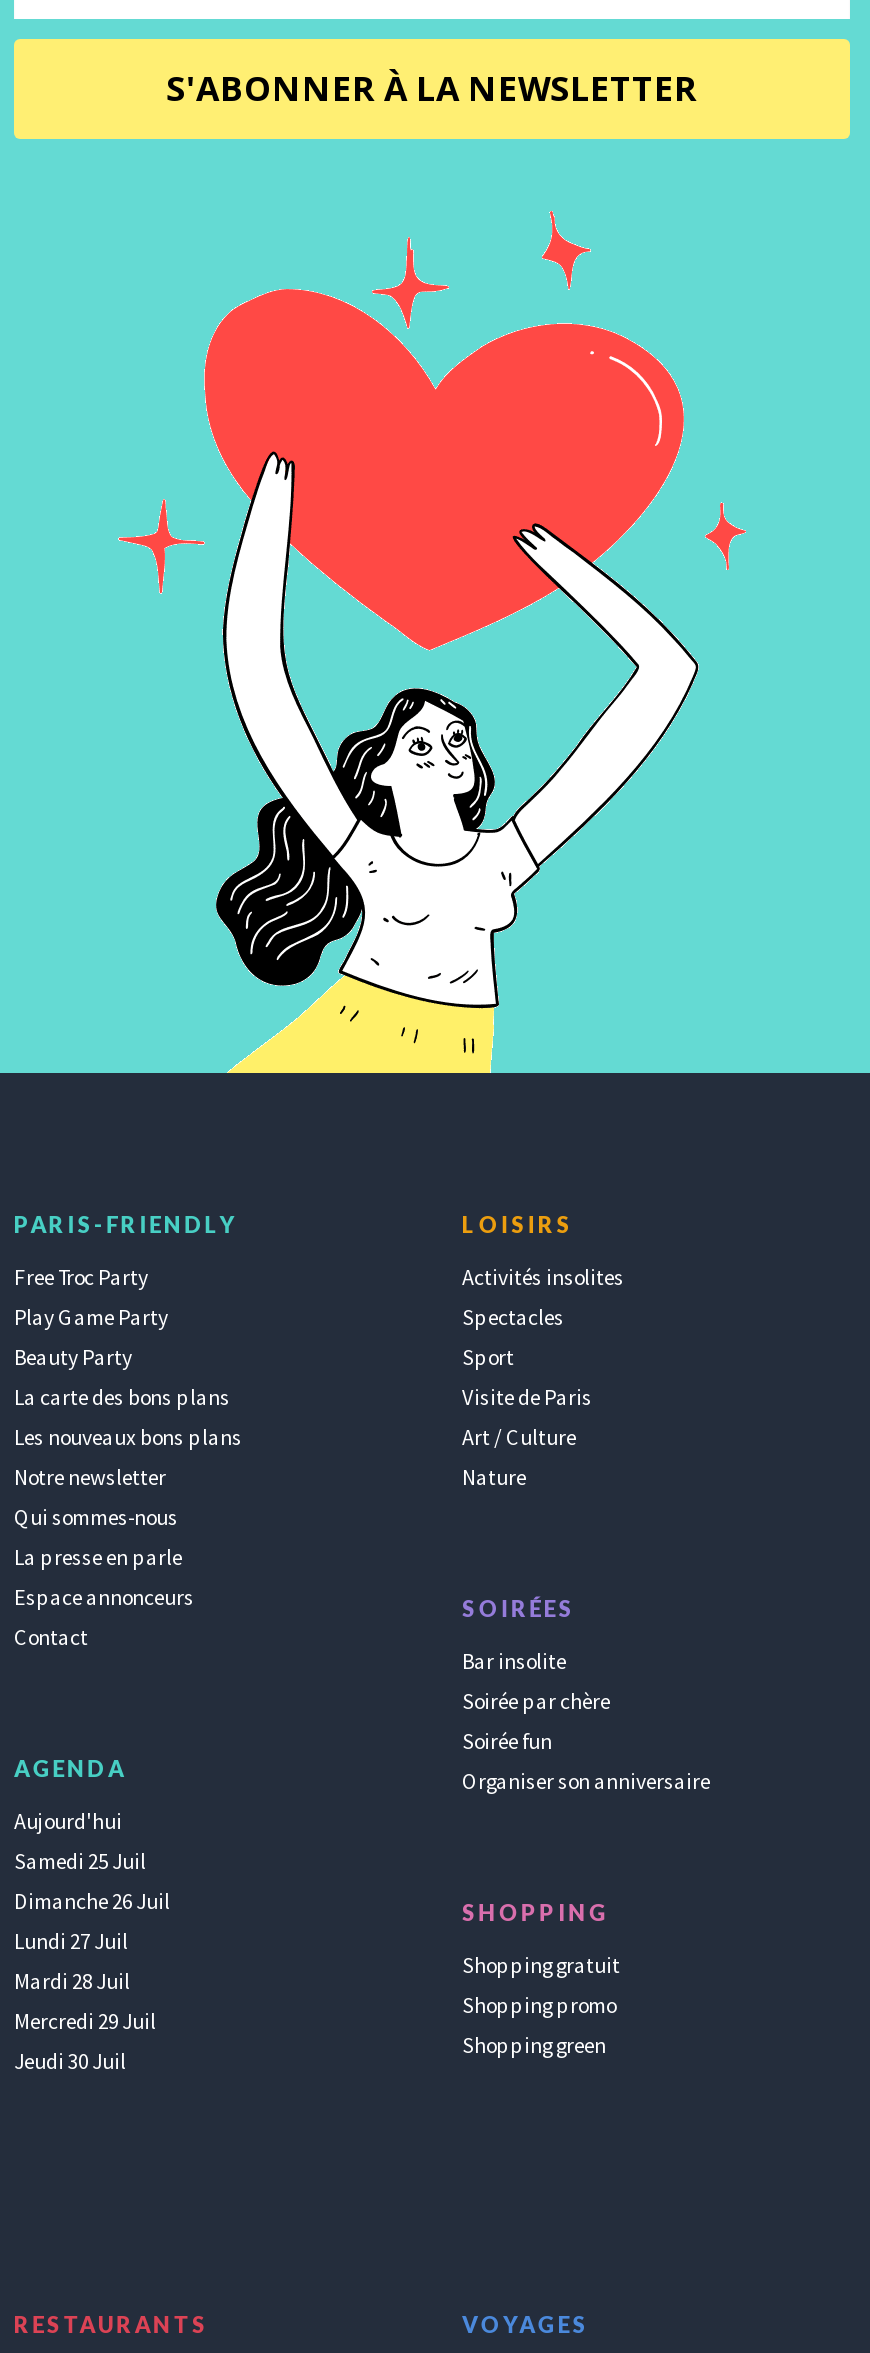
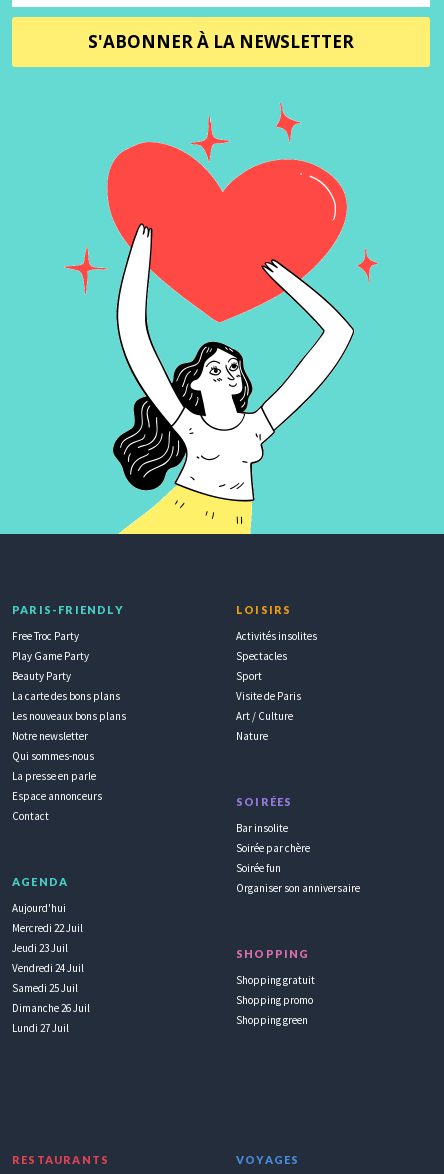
+ Mercredi 22 Juil
+ Jeudi 23 Juil
+ Vendredi 24 Juil

moved down: Samedi 25 Juil | Dimanche 26 Juil | Lundi 27 Juil

- Mardi 28 Juil
- Mercredi 29 Juil
- Jeudi 30 Juil
